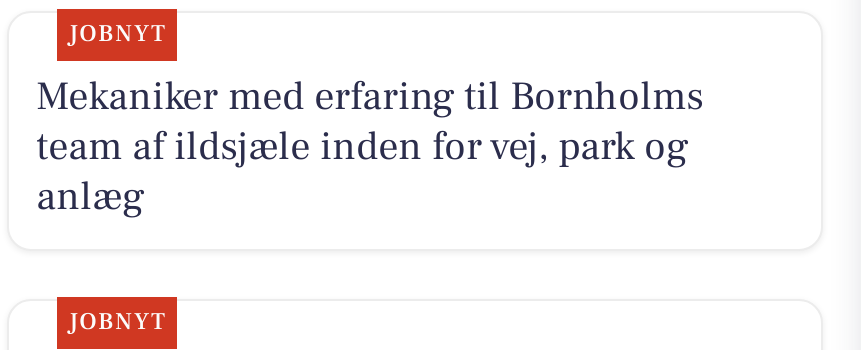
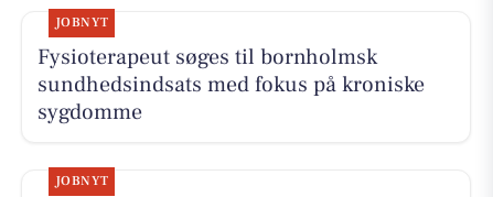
- Mekaniker med erfaring til Bornholms
- team af ildsjæle inden for vej, park og
- anlæg
+ Fysioterapeut søges til bornholmsk
+ sundhedsindsats med fokus på kroniske
+ sygdomme
